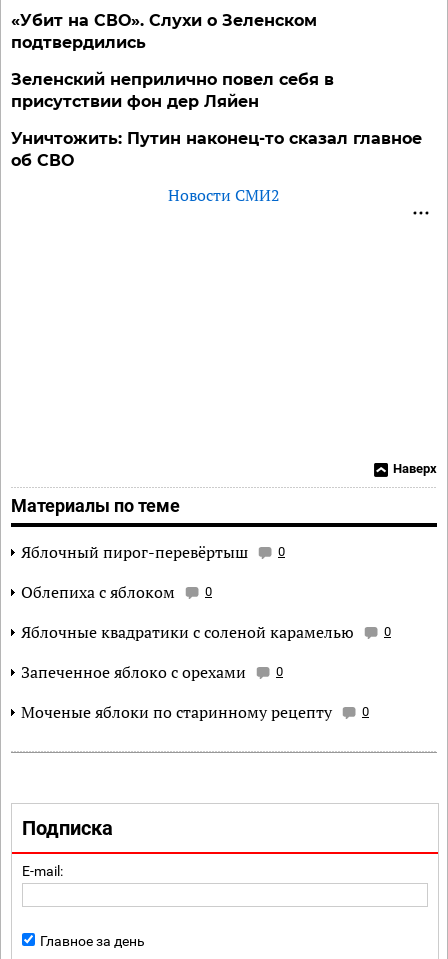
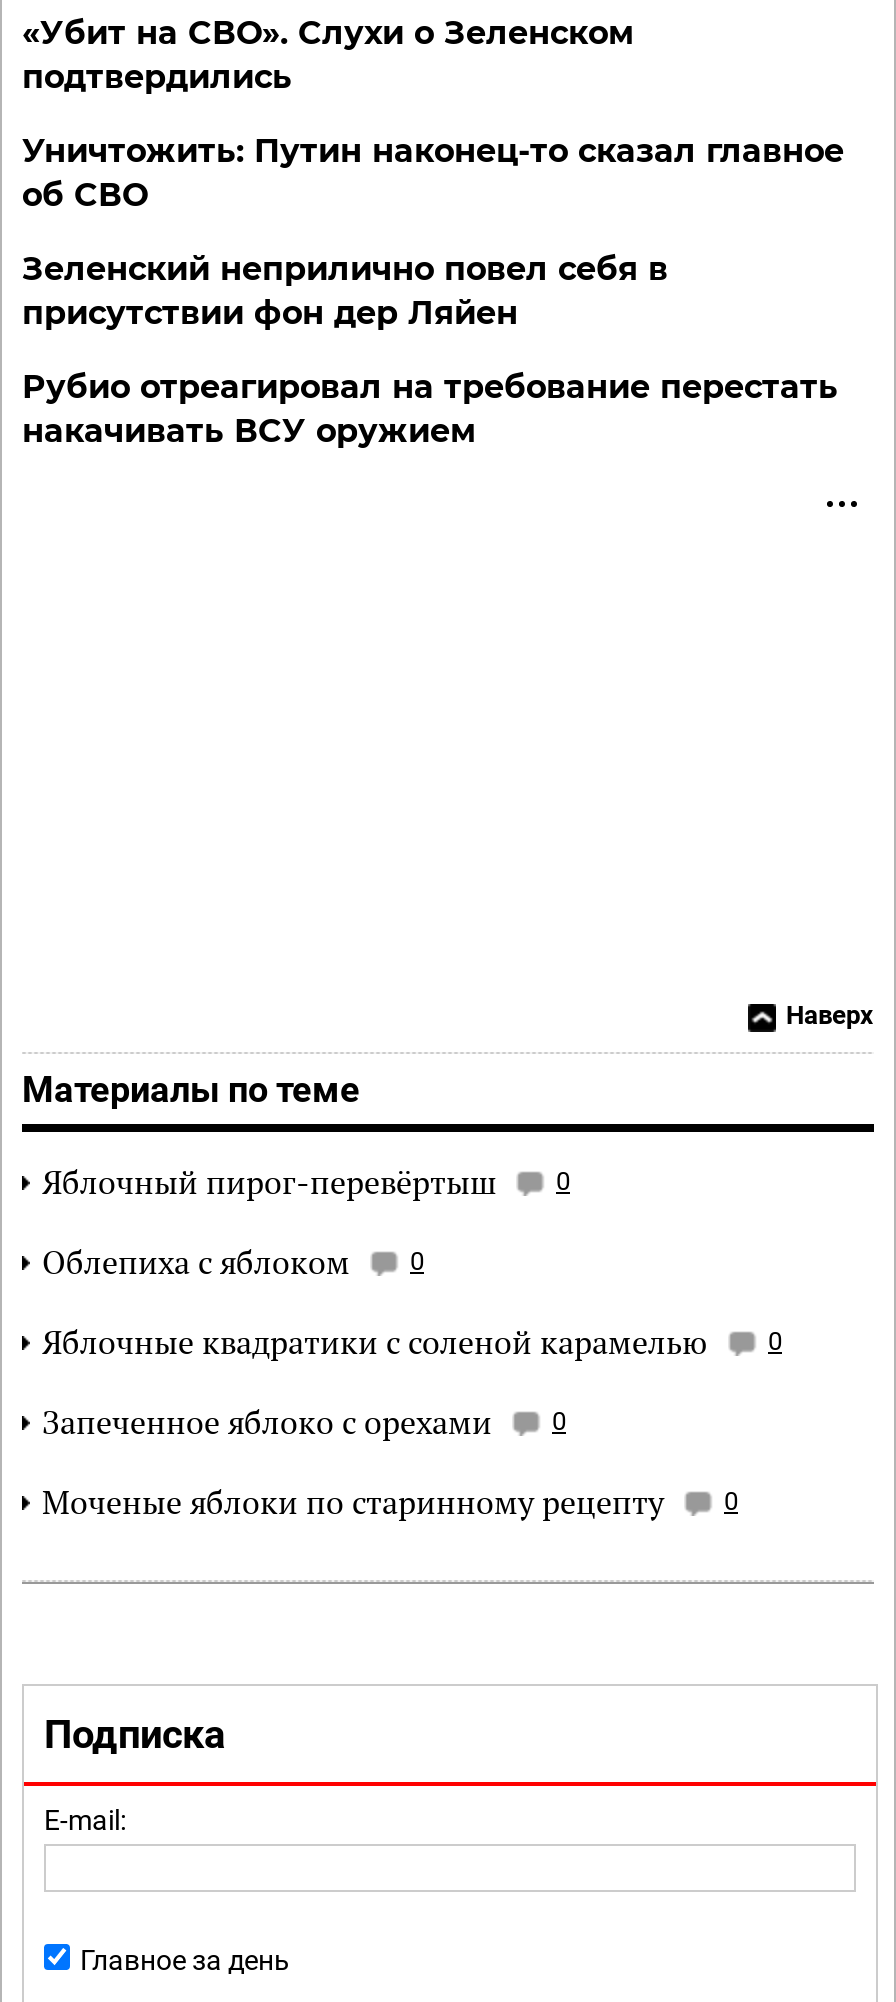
moved down: Зеленский неприлично повел cебя в | присутствии фон дер Ляйен

moved up: Уничтожить: Путин наконец-то сказал главное | об СВО

- Новости СМИ2
+ Рубио отреагировал на требование перестать
+ накачивать ВСУ оружием
